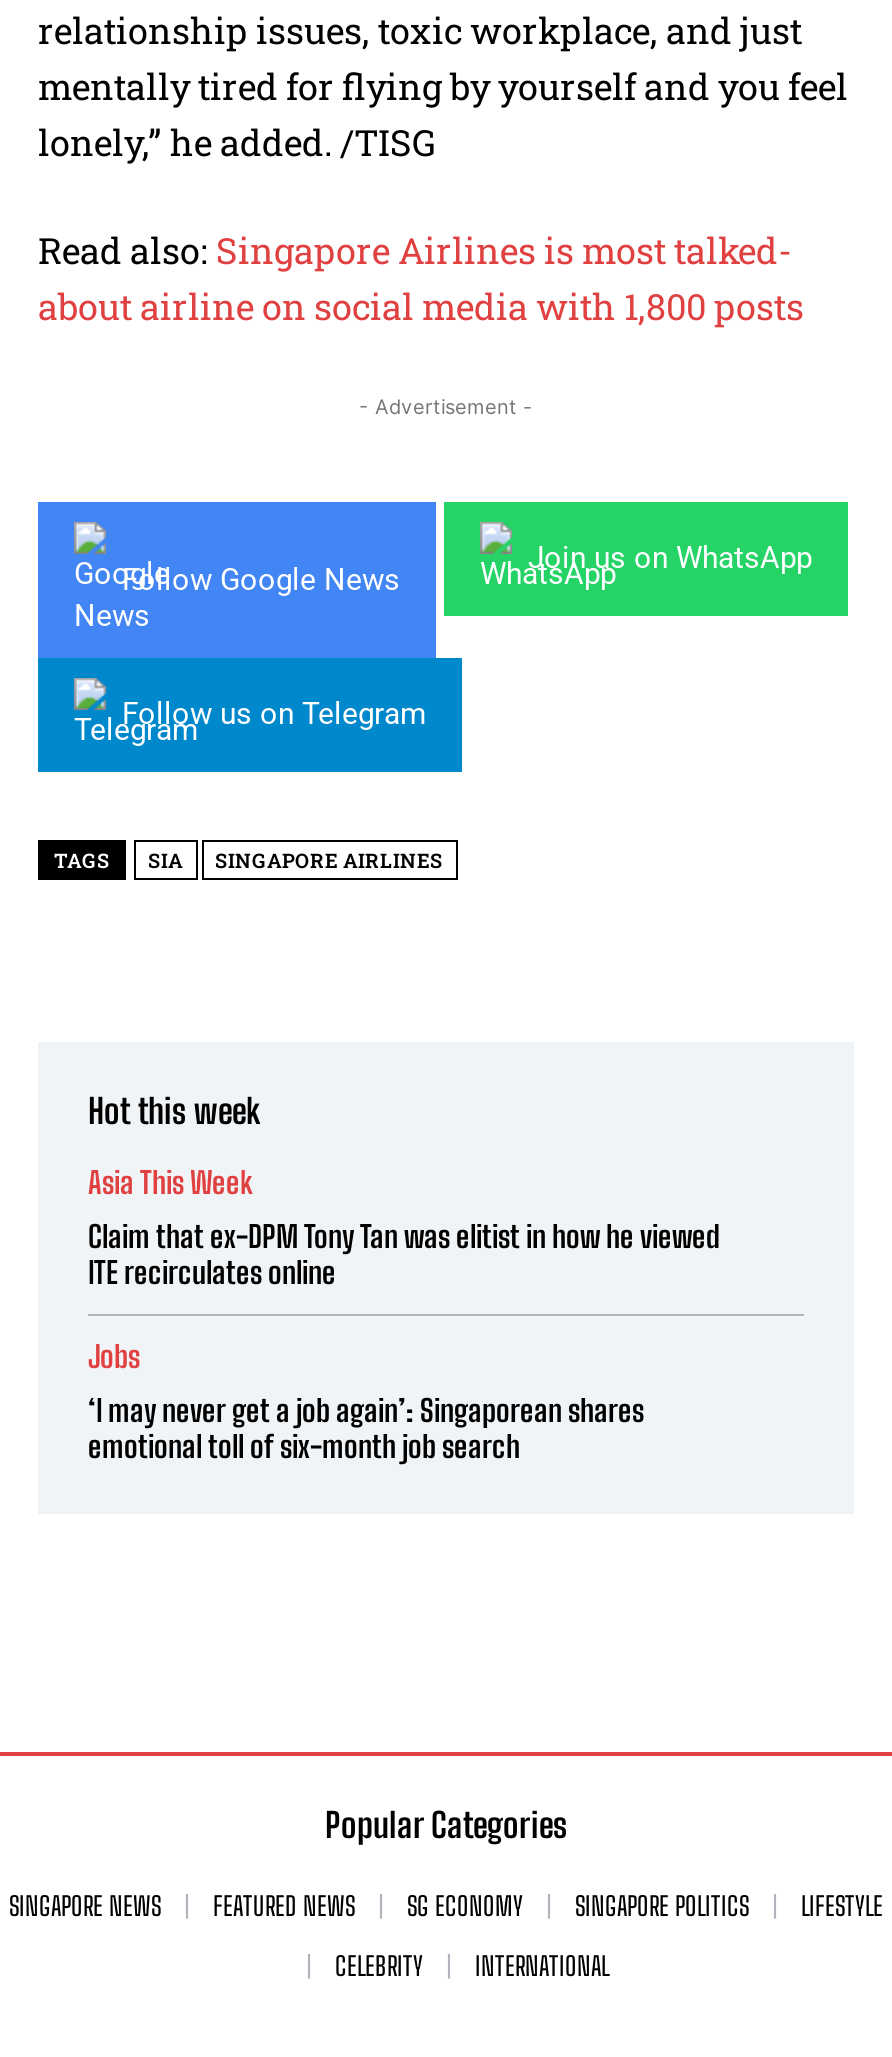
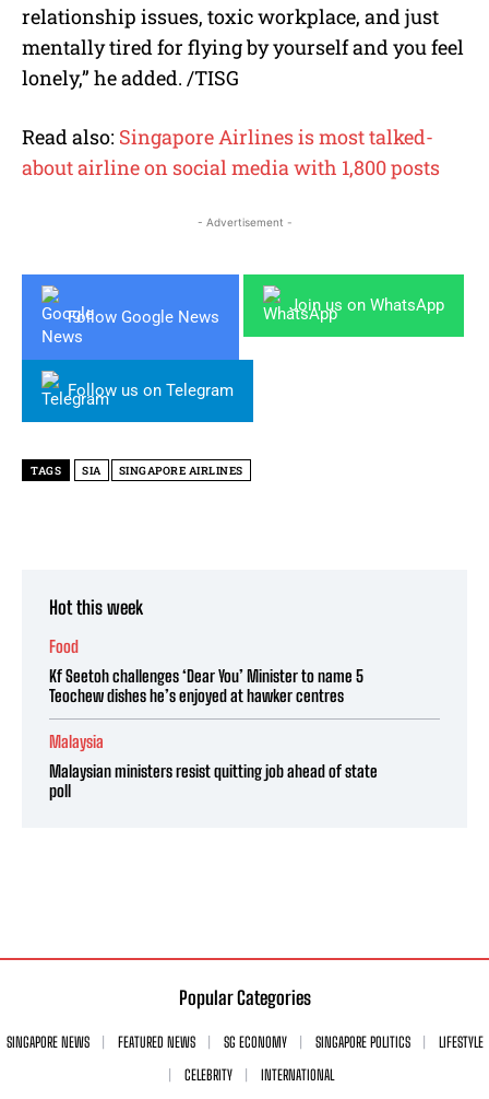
- Asia This Week
+ Food

- Claim that ex-DPM Tony Tan was elitist in how he viewed
- ITE recirculates online
+ Kf Seetoh challenges ‘Dear You’ Minister to name 5
+ Teochew dishes he’s enjoyed at hawker centres

- Jobs
+ Malaysia

- ‘I may never get a job again’: Singaporean shares
- emotional toll of six-month job search
+ Malaysian ministers resist quitting job ahead of state
+ poll
